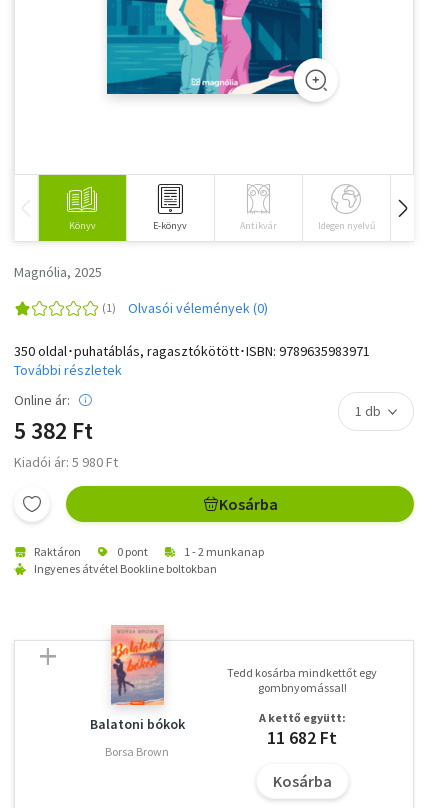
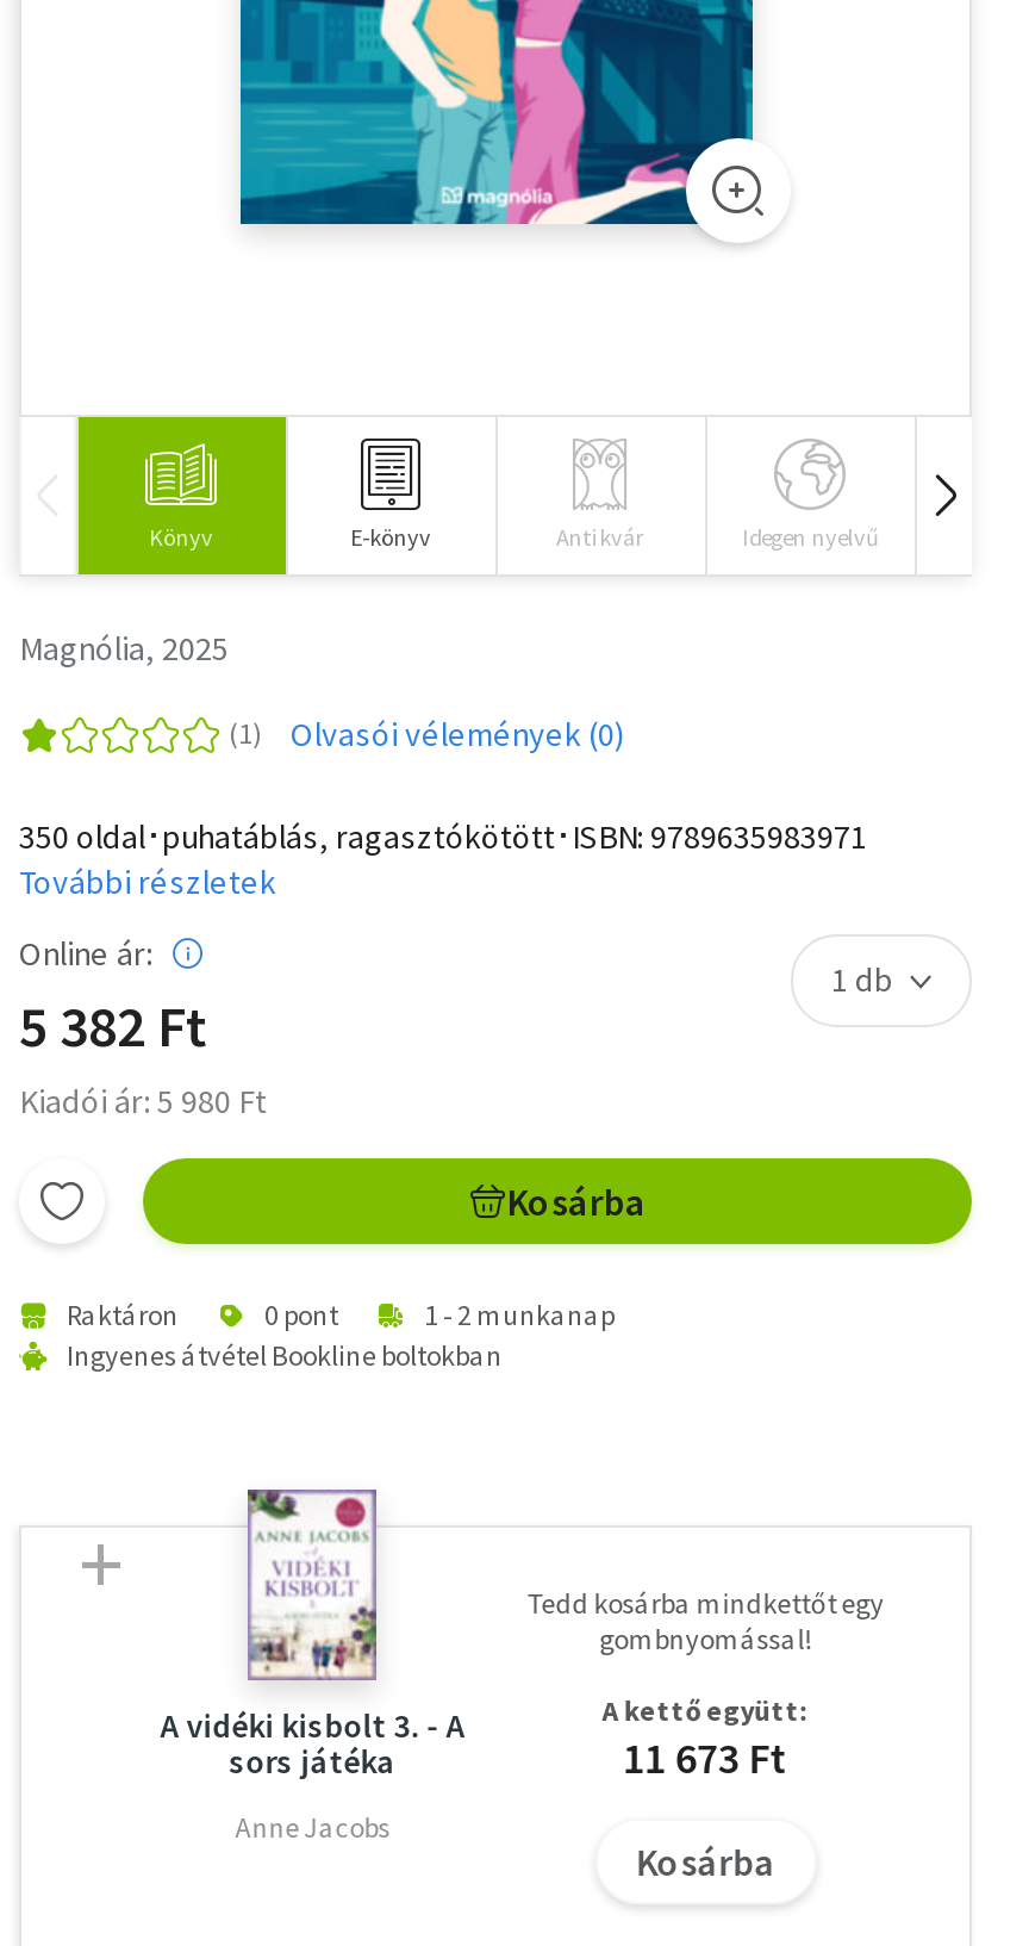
- [image]
- Balatoni bókok
+ [image]
+ A vidéki kisbolt 3. - A
+ sors játéka

- 11 682 Ft
+ 11 673 Ft

- Borsa Brown
+ Anne Jacobs
